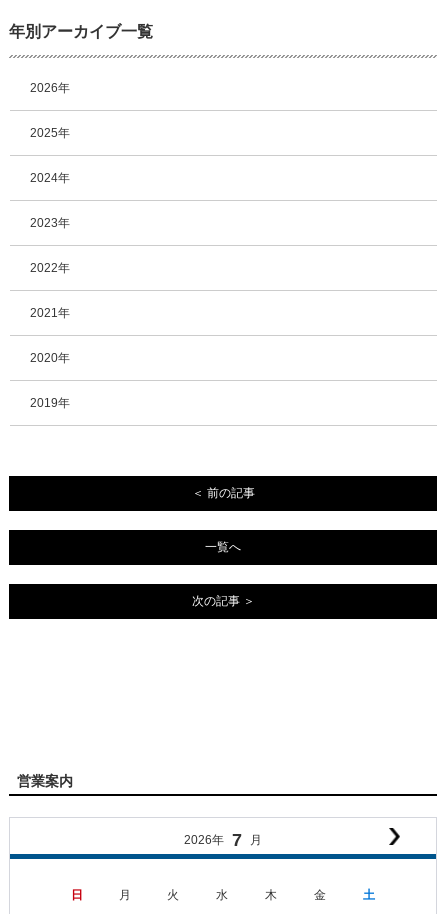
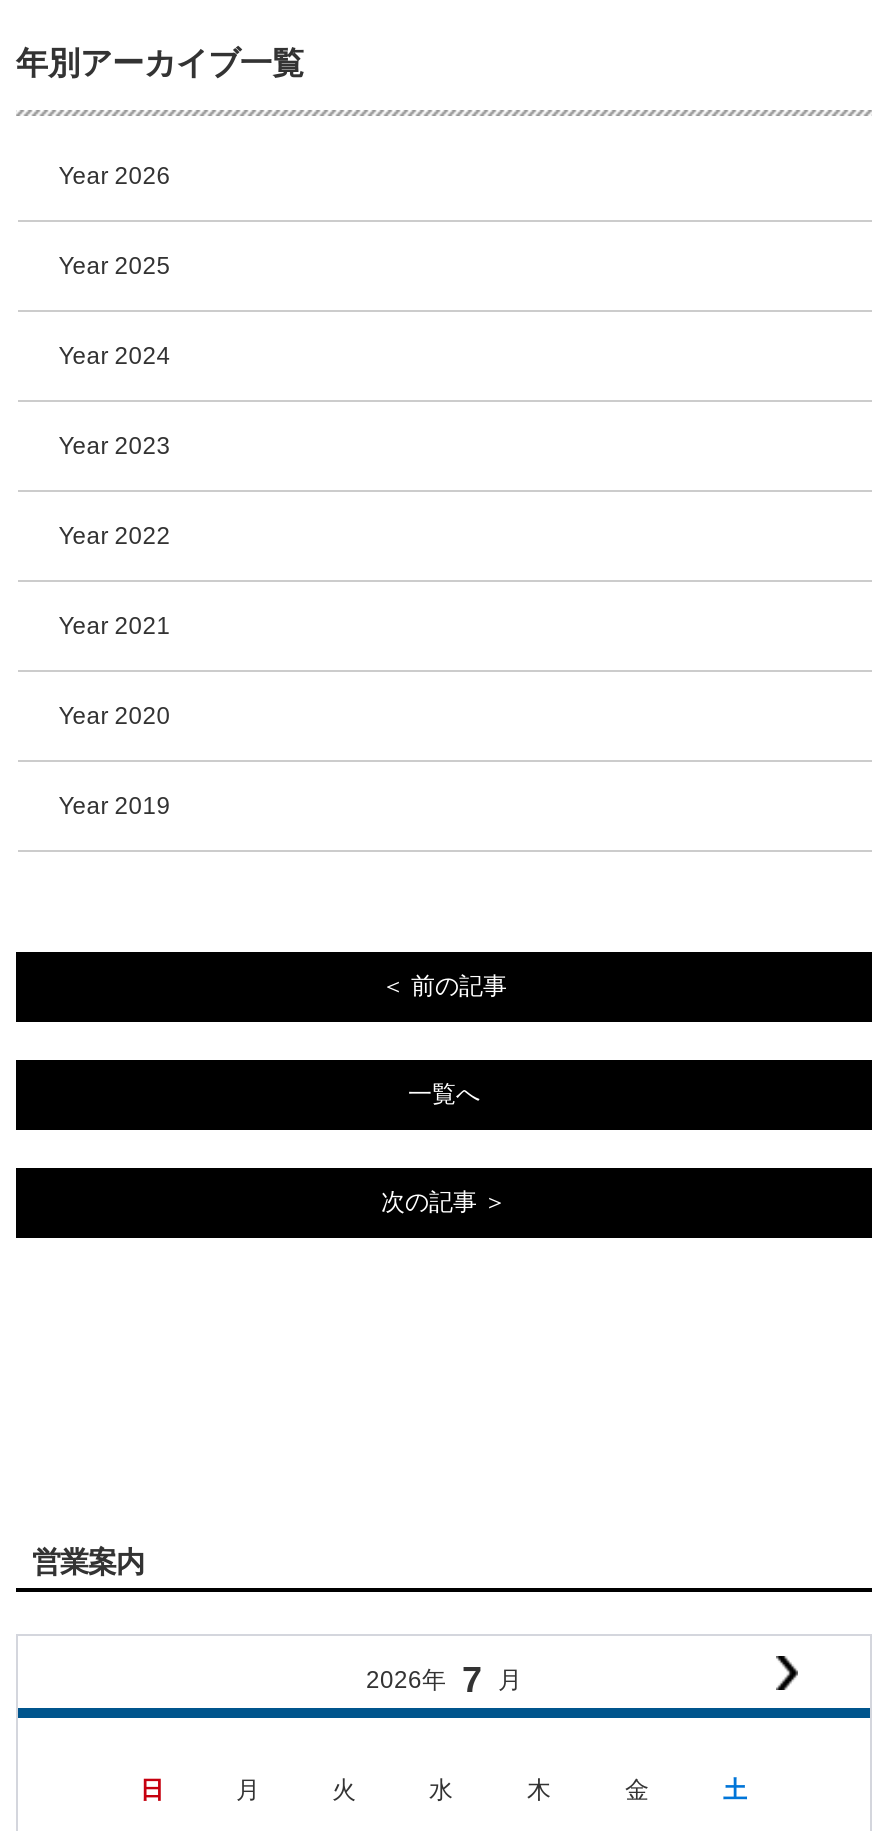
- 2026年
+ Year 2026

- 2025年
+ Year 2025

- 2024年
+ Year 2024

- 2023年
+ Year 2023

- 2022年
+ Year 2022

- 2021年
+ Year 2021

- 2020年
+ Year 2020

- 2019年
+ Year 2019
